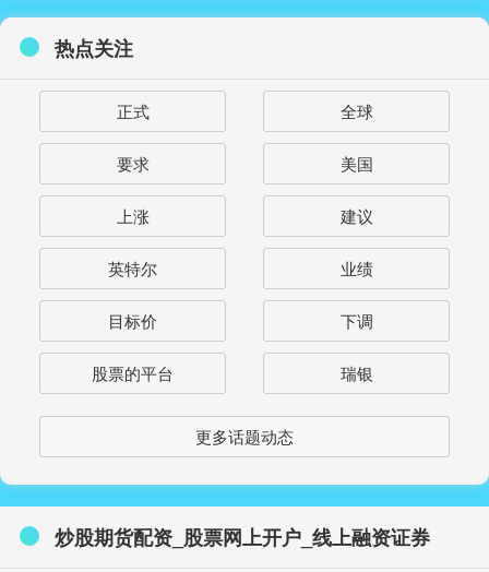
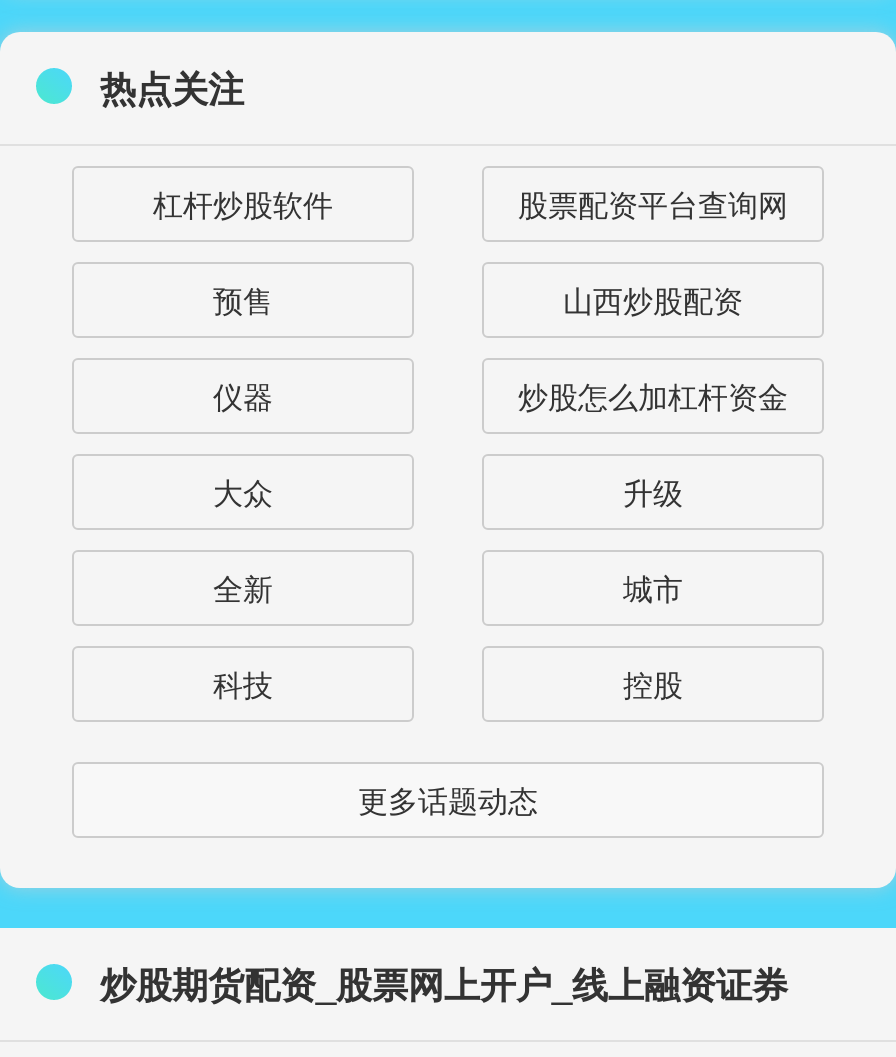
- 正式
- 全球
+ 杠杆炒股软件
+ 股票配资平台查询网

- 要求
- 美国
+ 预售
+ 山西炒股配资

- 上涨
- 建议
+ 仪器
+ 炒股怎么加杠杆资金

- 英特尔
- 业绩
+ 大众
+ 升级

- 目标价
- 下调
+ 全新
+ 城市

- 股票的平台
- 瑞银
+ 科技
+ 控股
